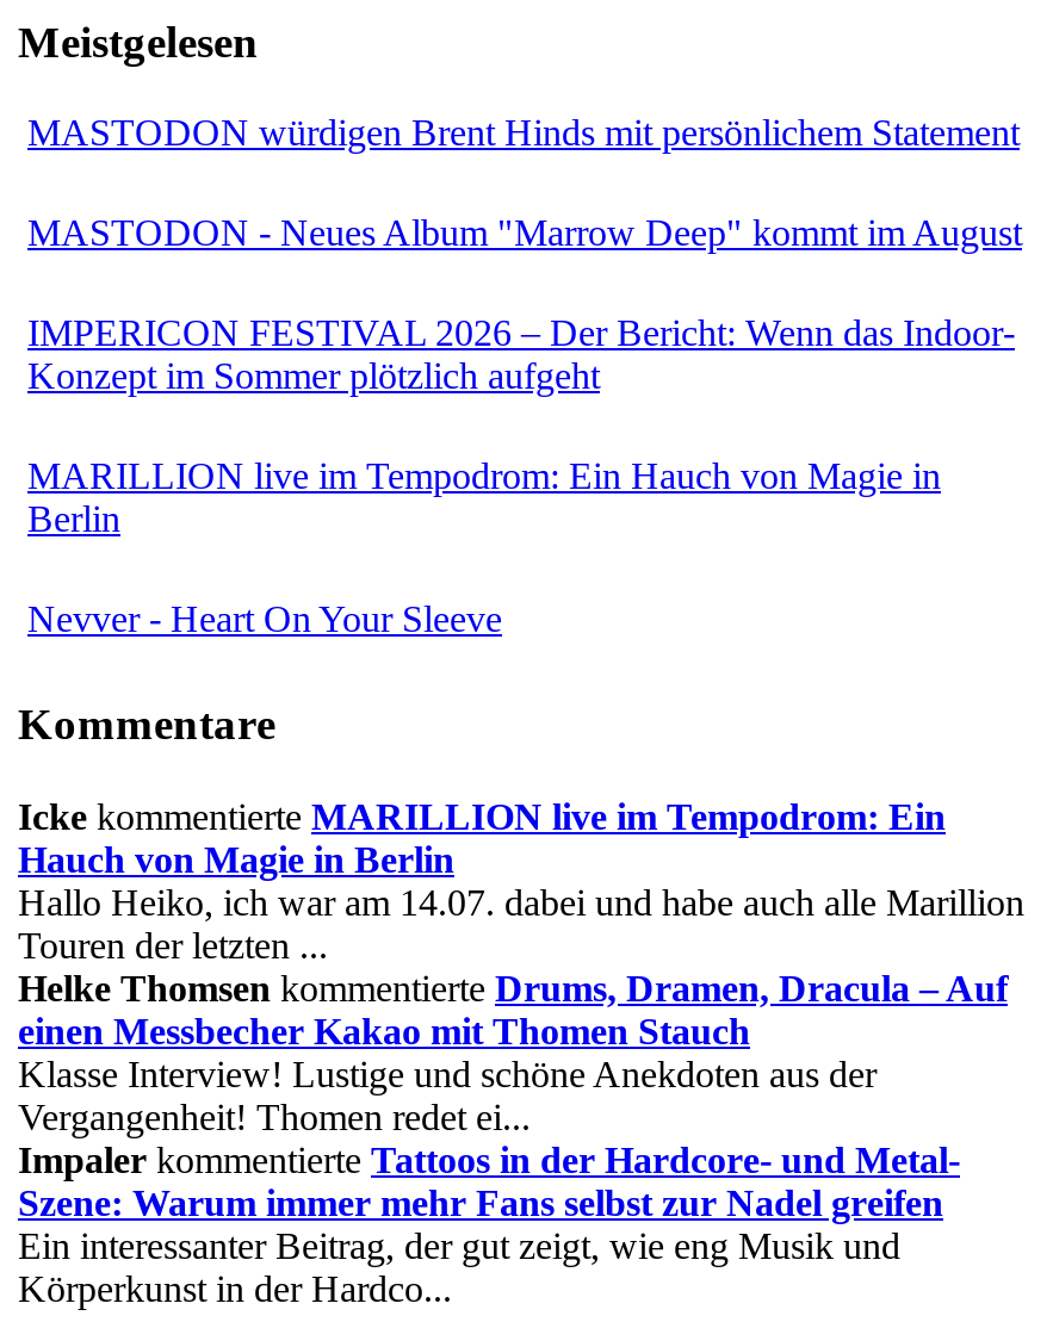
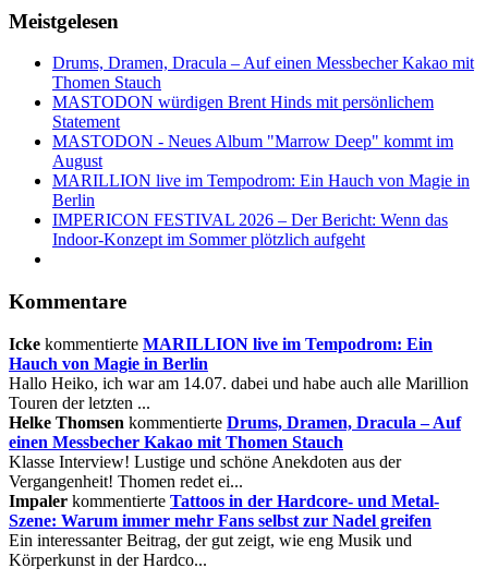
- MASTODON würdigen Brent Hinds mit persönlichem Statement
- MASTODON - Neues Album "Marrow Deep" kommt im August
- IMPERICON FESTIVAL 2026 – Der Bericht: Wenn das Indoor-
- Konzept im Sommer plötzlich aufgeht
+ Drums, Dramen, Dracula – Auf einen Messbecher Kakao mit
+ Thomen Stauch
+ MASTODON würdigen Brent Hinds mit persönlichem
+ Statement
+ MASTODON - Neues Album "Marrow Deep" kommt im
+ August

- Nevver - Heart On Your Sleeve
+ IMPERICON FESTIVAL 2026 – Der Bericht: Wenn das
+ Indoor-Konzept im Sommer plötzlich aufgeht
